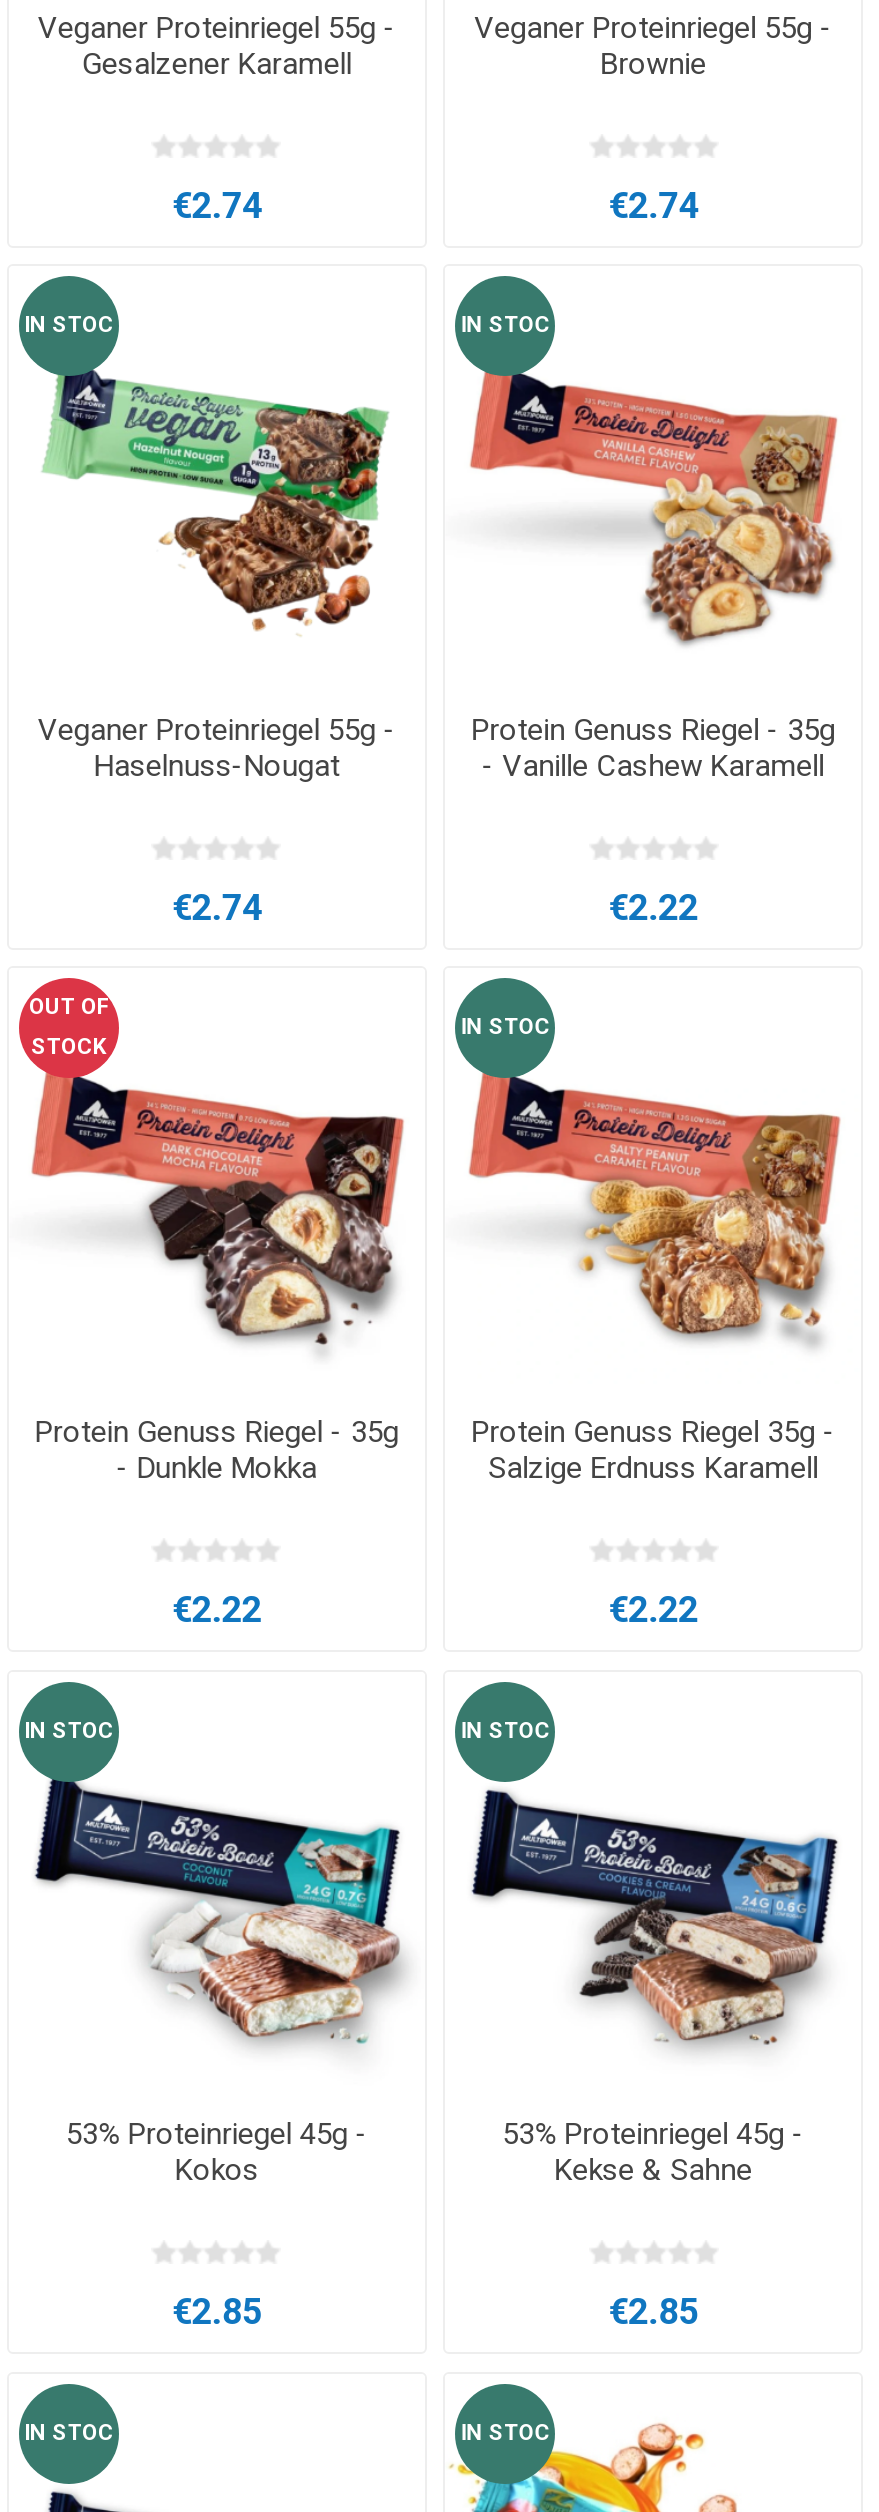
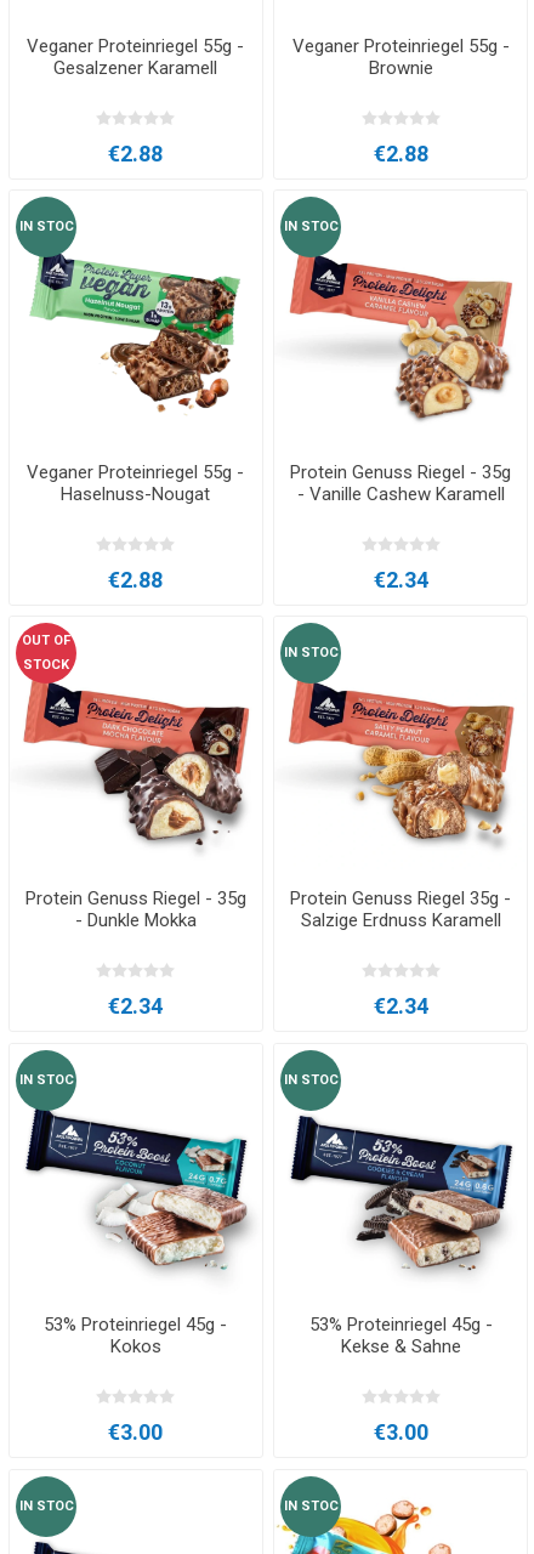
- €2.74
+ €2.88

- €2.74
+ €2.88

- €2.74
+ €2.88

- €2.22
+ €2.34

- €2.22
+ €2.34

- €2.22
+ €2.34

- €2.85
+ €3.00

- €2.85
+ €3.00
